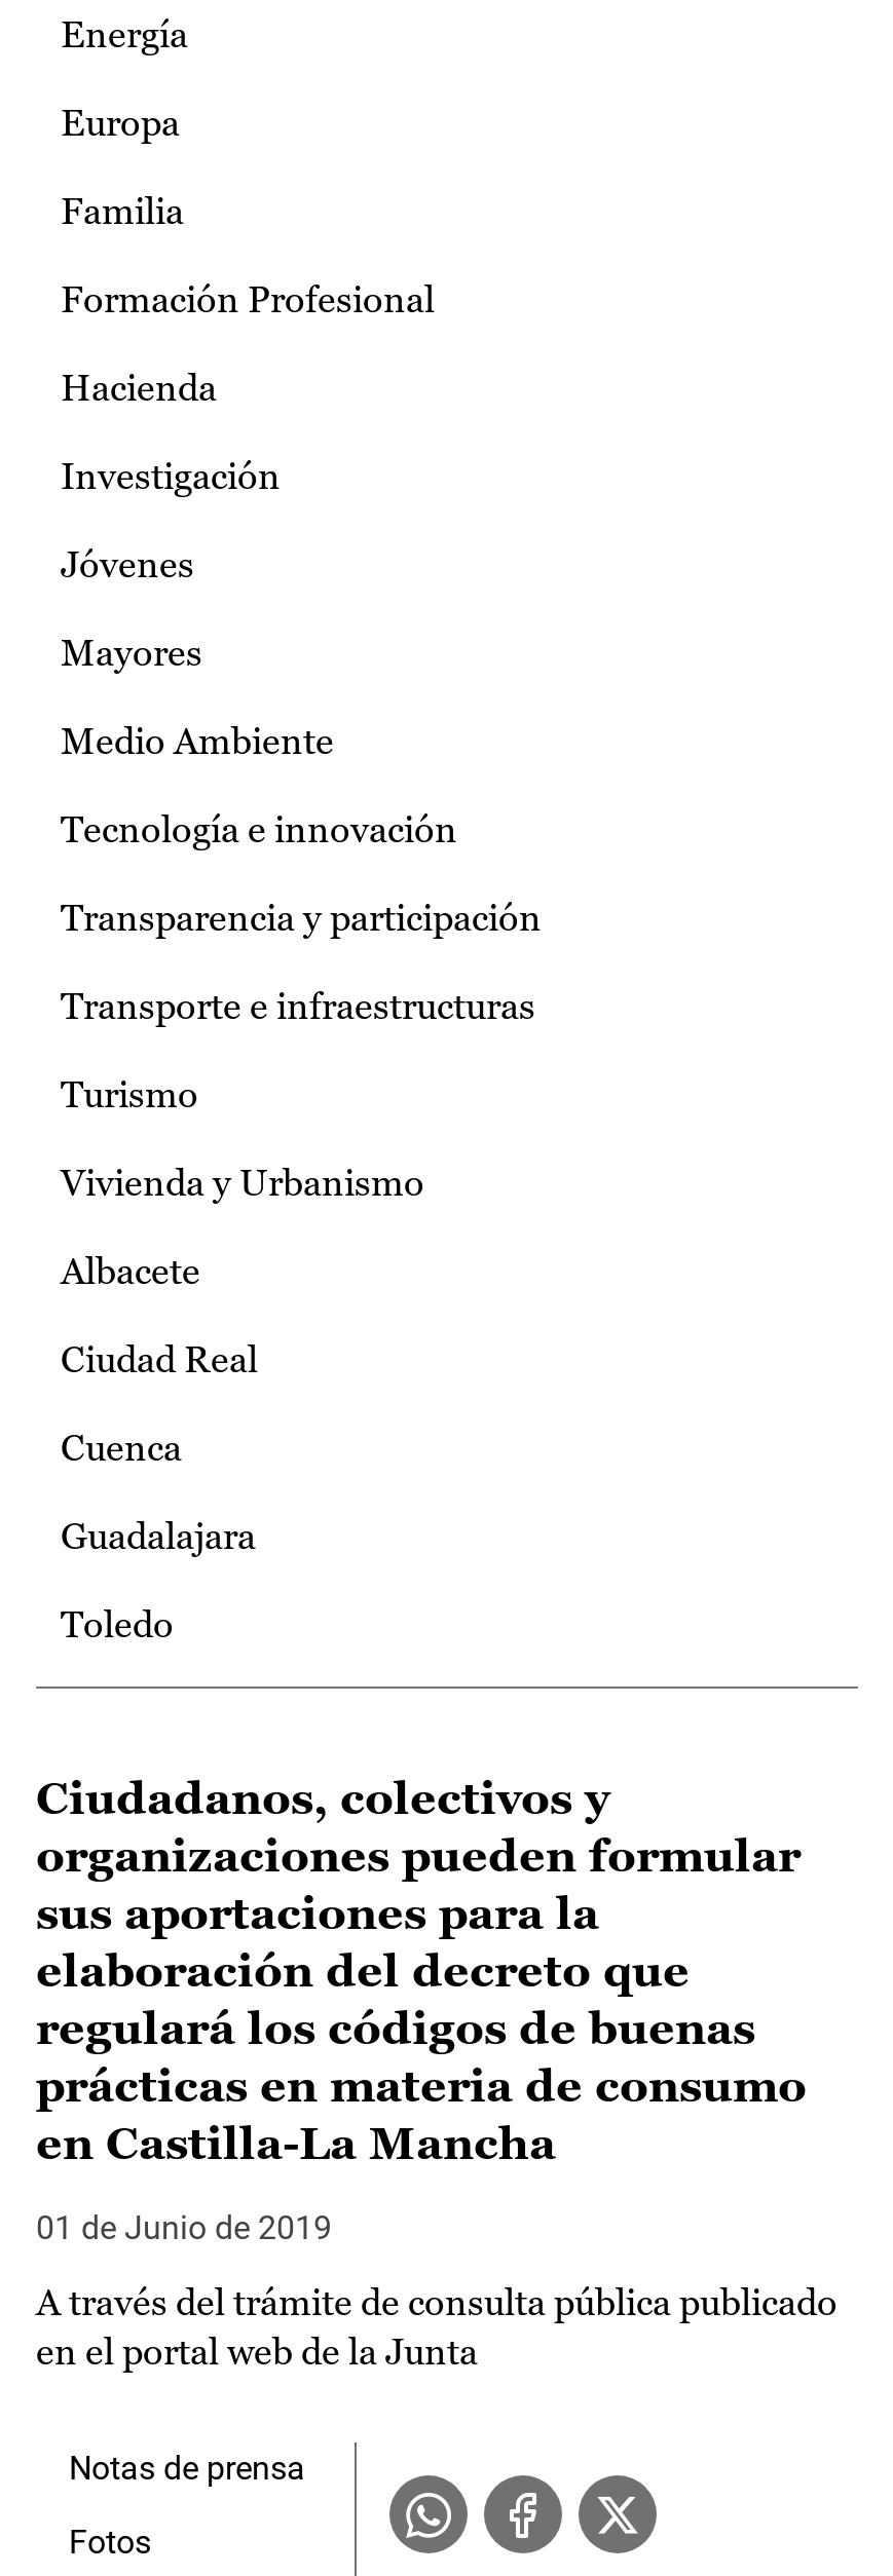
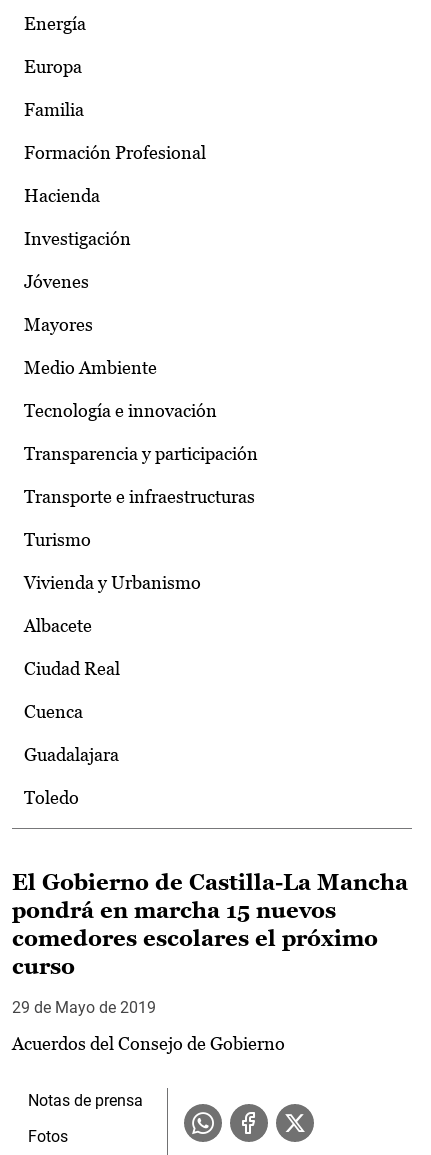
- Ciudadanos, colectivos y
- organizaciones pueden formular
- sus aportaciones para la
- elaboración del decreto que
- regulará los códigos de buenas
- prácticas en materia de consumo
- en Castilla-La Mancha
+ El Gobierno de Castilla-La Mancha
+ pondrá en marcha 15 nuevos
+ comedores escolares el próximo
+ curso

- 01 de Junio de 2019
+ 29 de Mayo de 2019

- A través del trámite de consulta pública publicado
- en el portal web de la Junta
+ Acuerdos del Consejo de Gobierno
